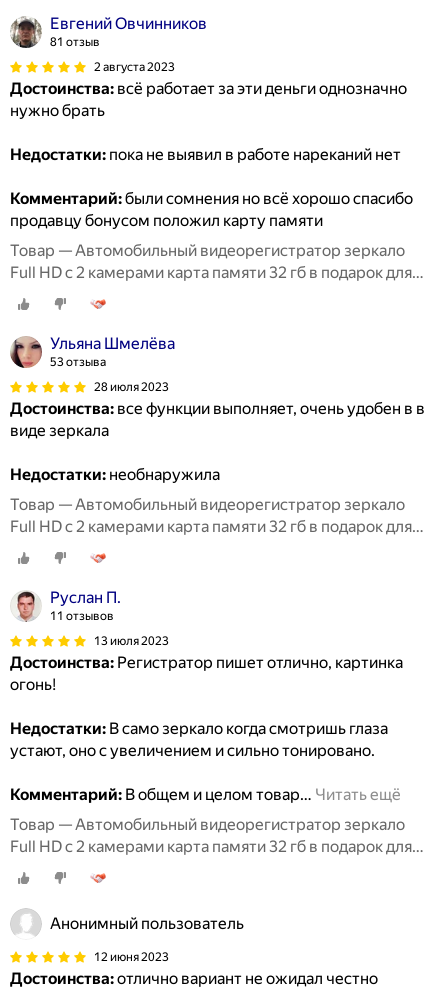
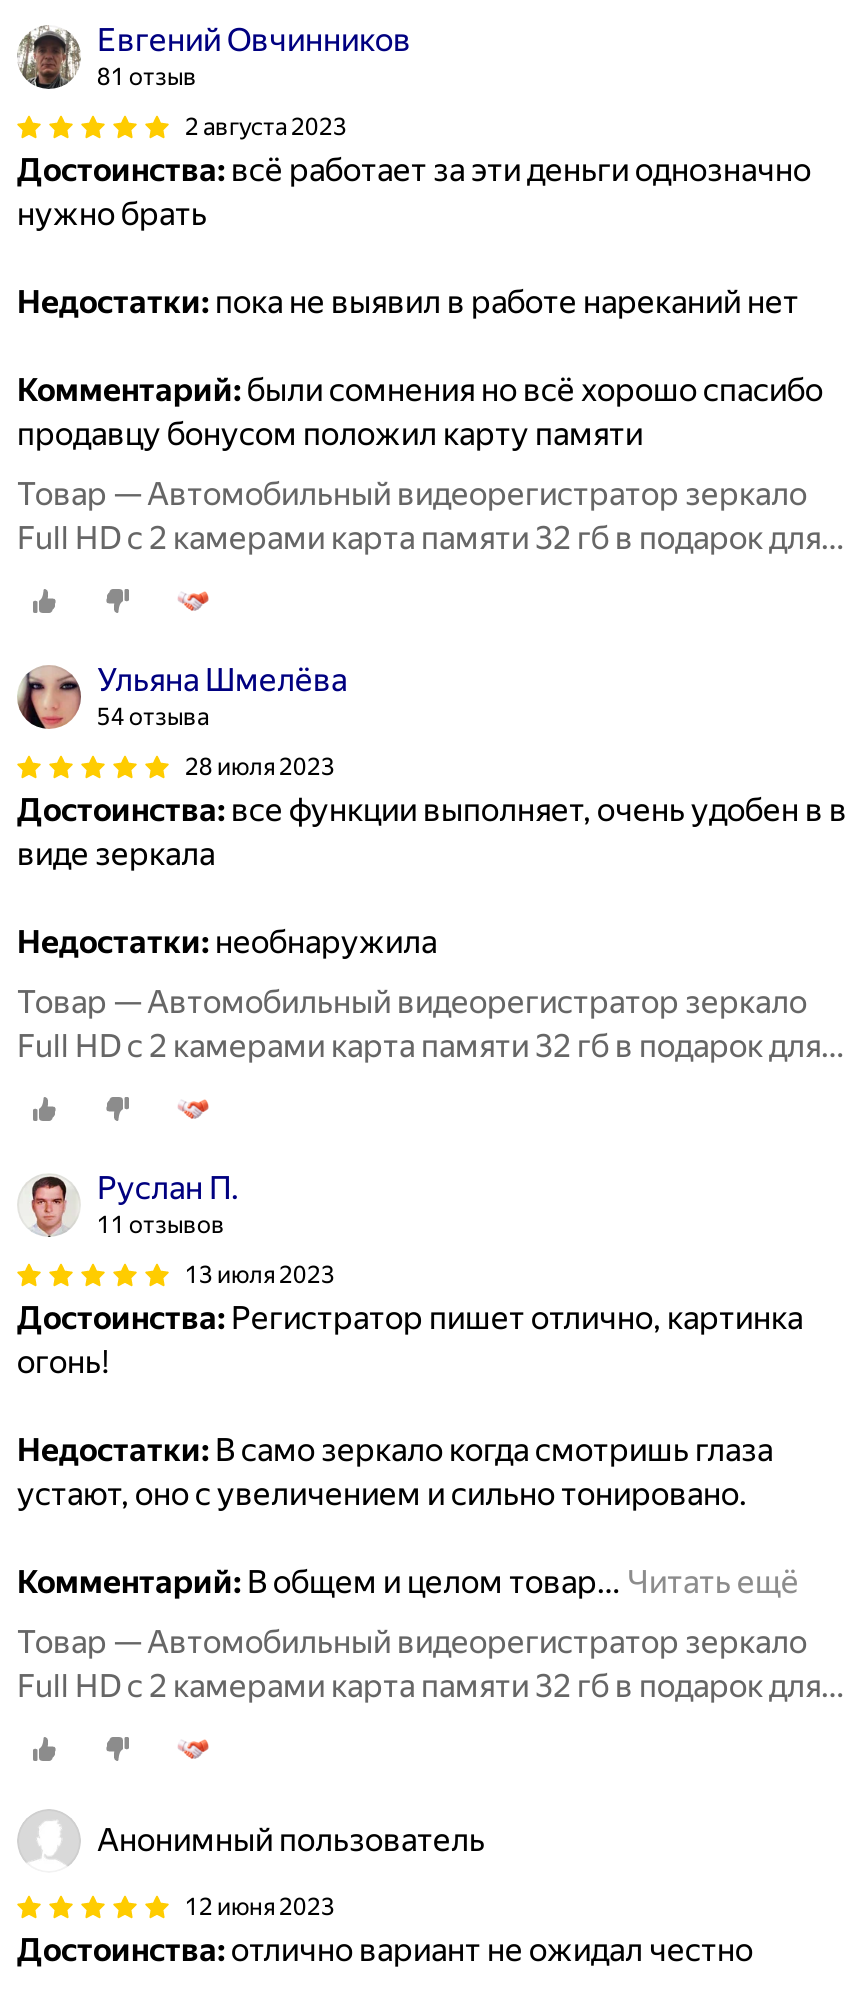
- 53 отзыва
+ 54 отзыва
